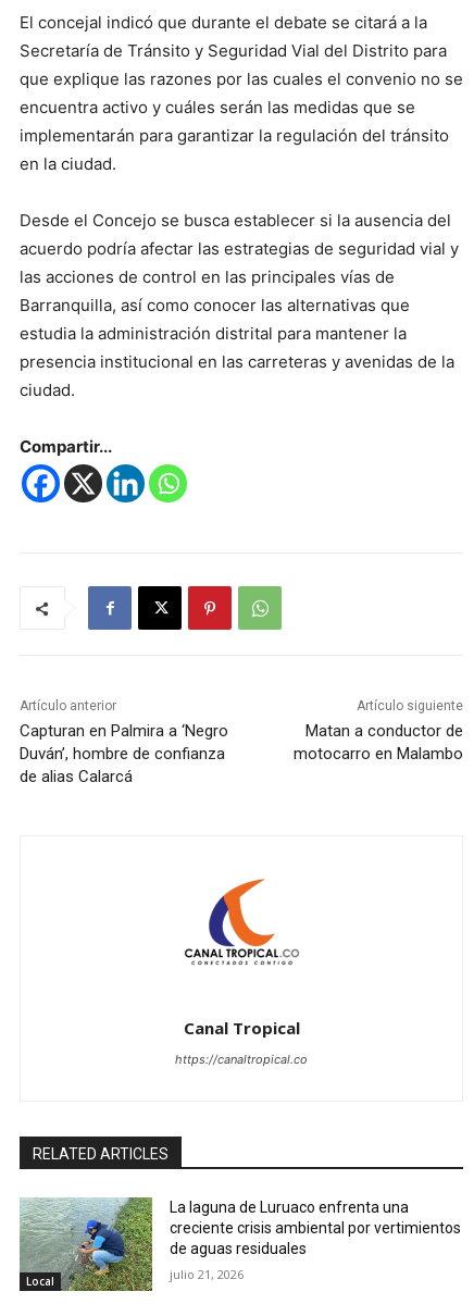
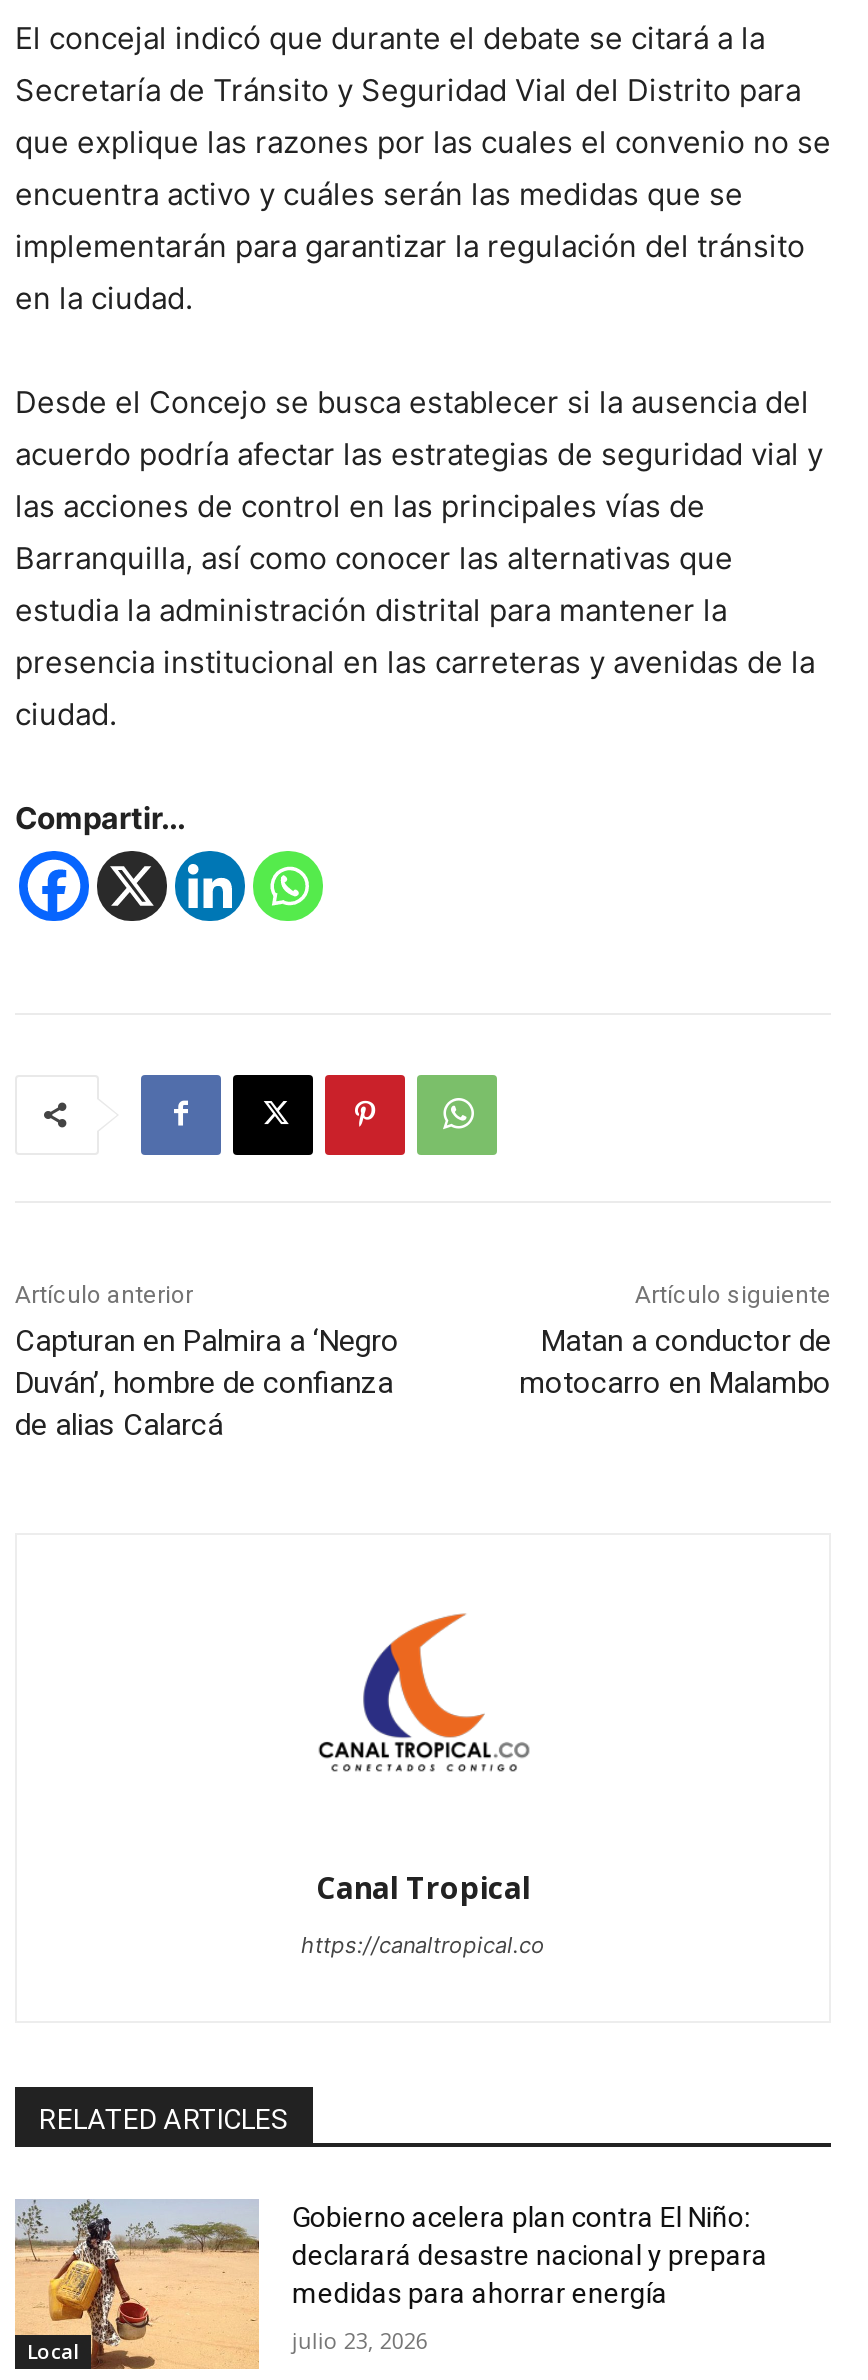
- [image]
- La laguna de Luruaco enfrenta una
- creciente crisis ambiental por vertimientos
- de aguas residuales
+ [image]
+ Gobierno acelera plan contra El Niño:
+ declarará desastre nacional y prepara
+ medidas para ahorrar energía

- julio 21, 2026
+ julio 23, 2026
